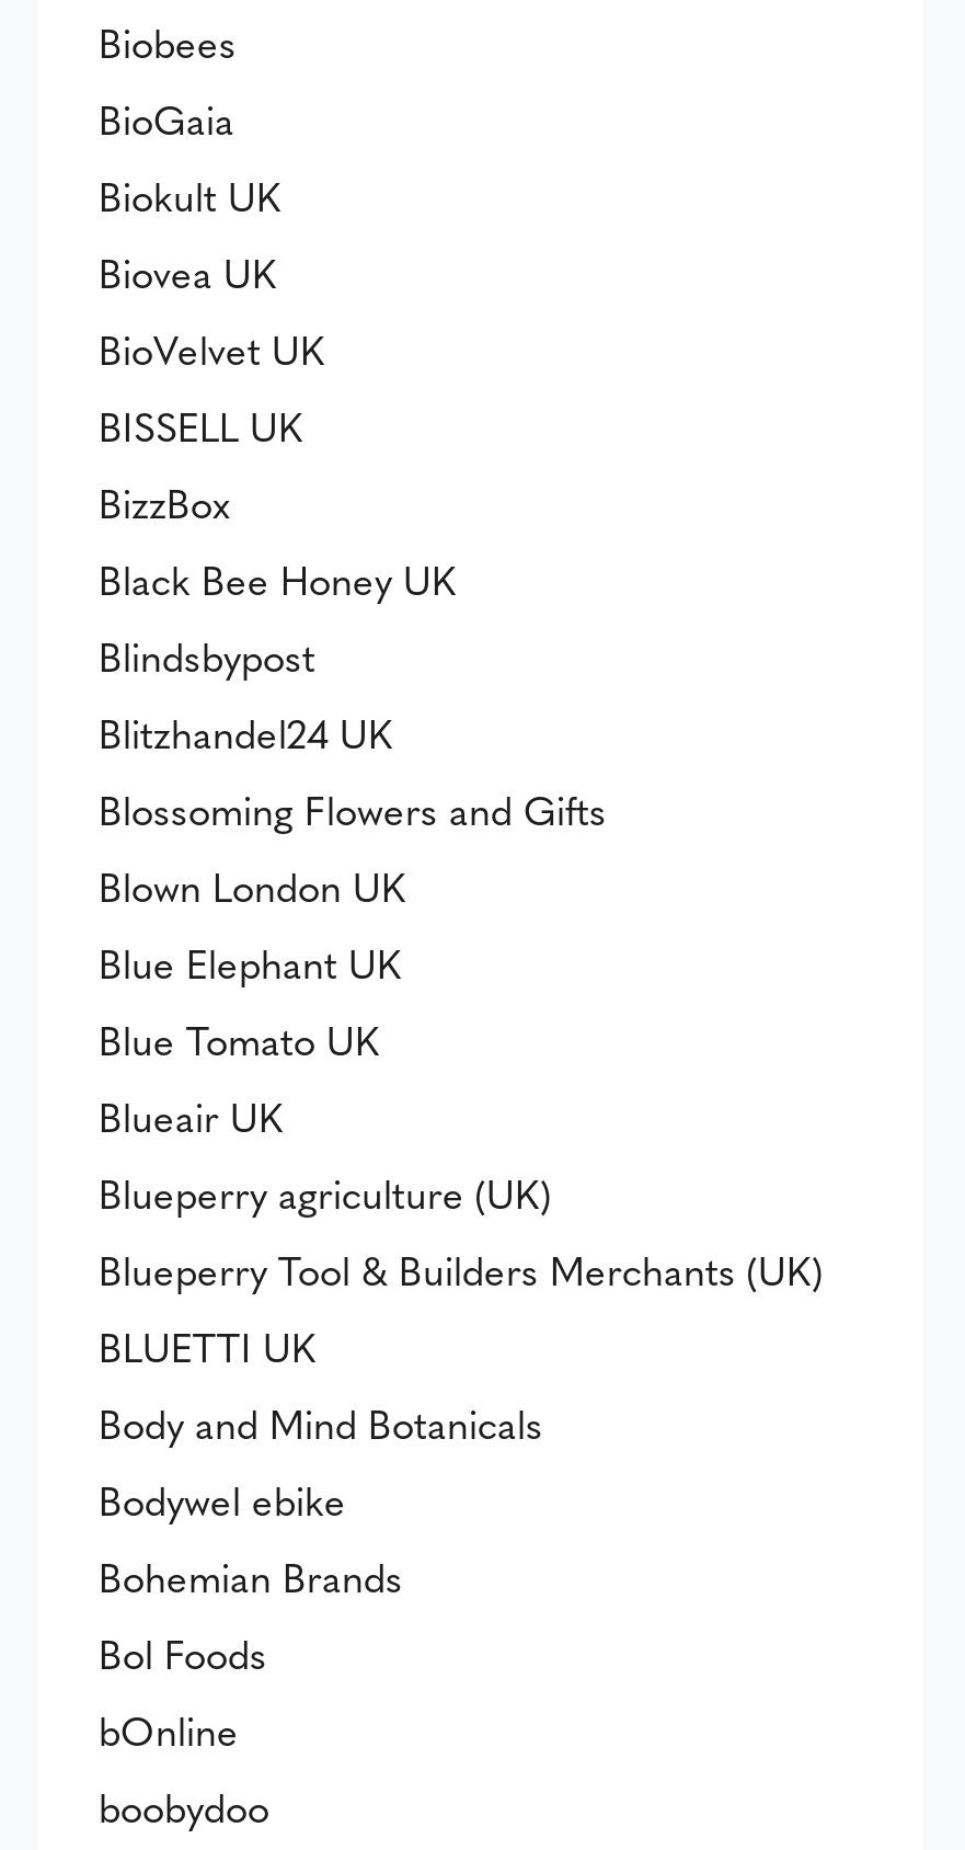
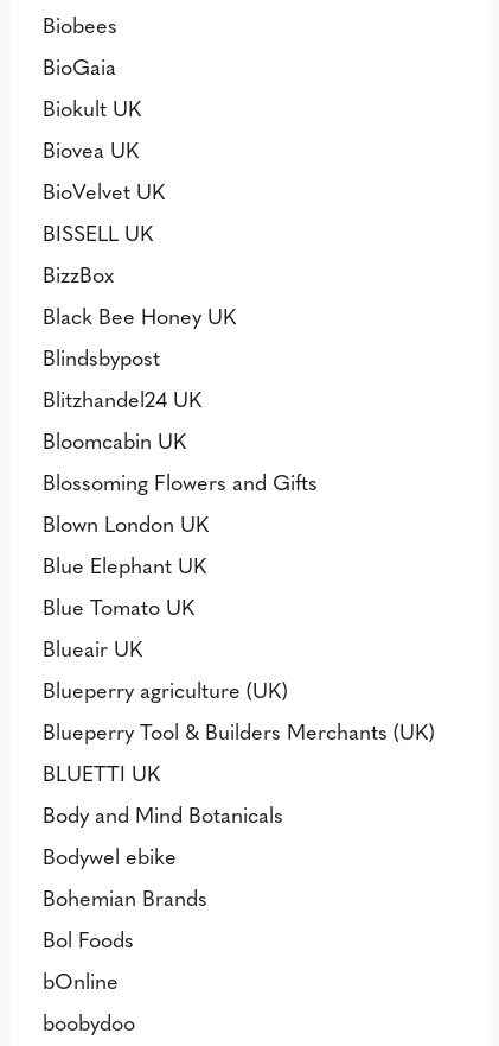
+ Bloomcabin UK
